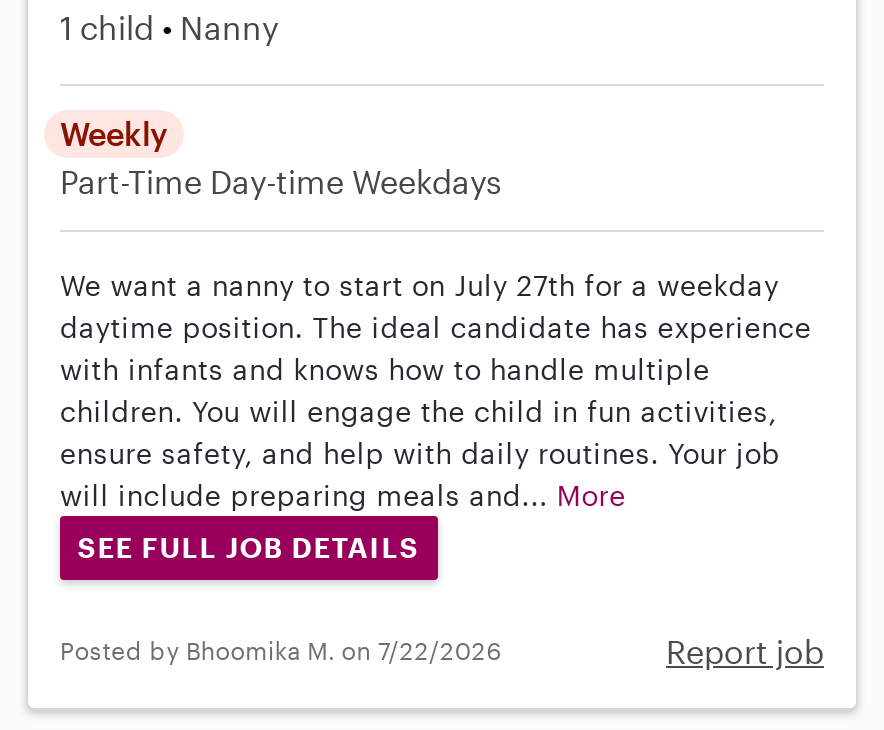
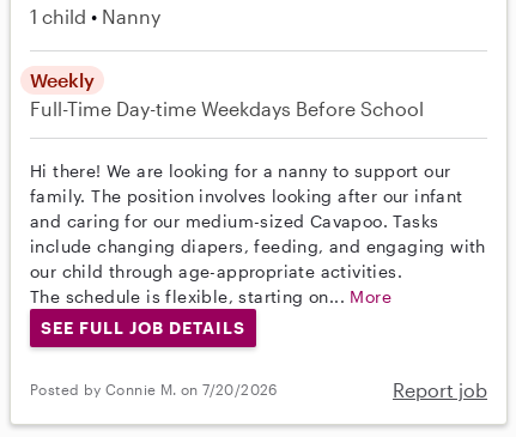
- Part-Time Day-time Weekdays
+ Full-Time Day-time Weekdays Before School

- We want a nanny to start on July 27th for a weekday
- daytime position. The ideal candidate has experience
- with infants and knows how to handle multiple
- children. You will engage the child in fun activities,
- ensure safety, and help with daily routines. Your job
- will include preparing meals and... More
+ Hi there! We are looking for a nanny to support our
+ family. The position involves looking after our infant
+ and caring for our medium-sized Cavapoo. Tasks
+ include changing diapers, feeding, and engaging with
+ our child through age-appropriate activities.
+ The schedule is flexible, starting on... More

- Posted by Bhoomika M. on 7/22/2026
+ Posted by Connie M. on 7/20/2026
